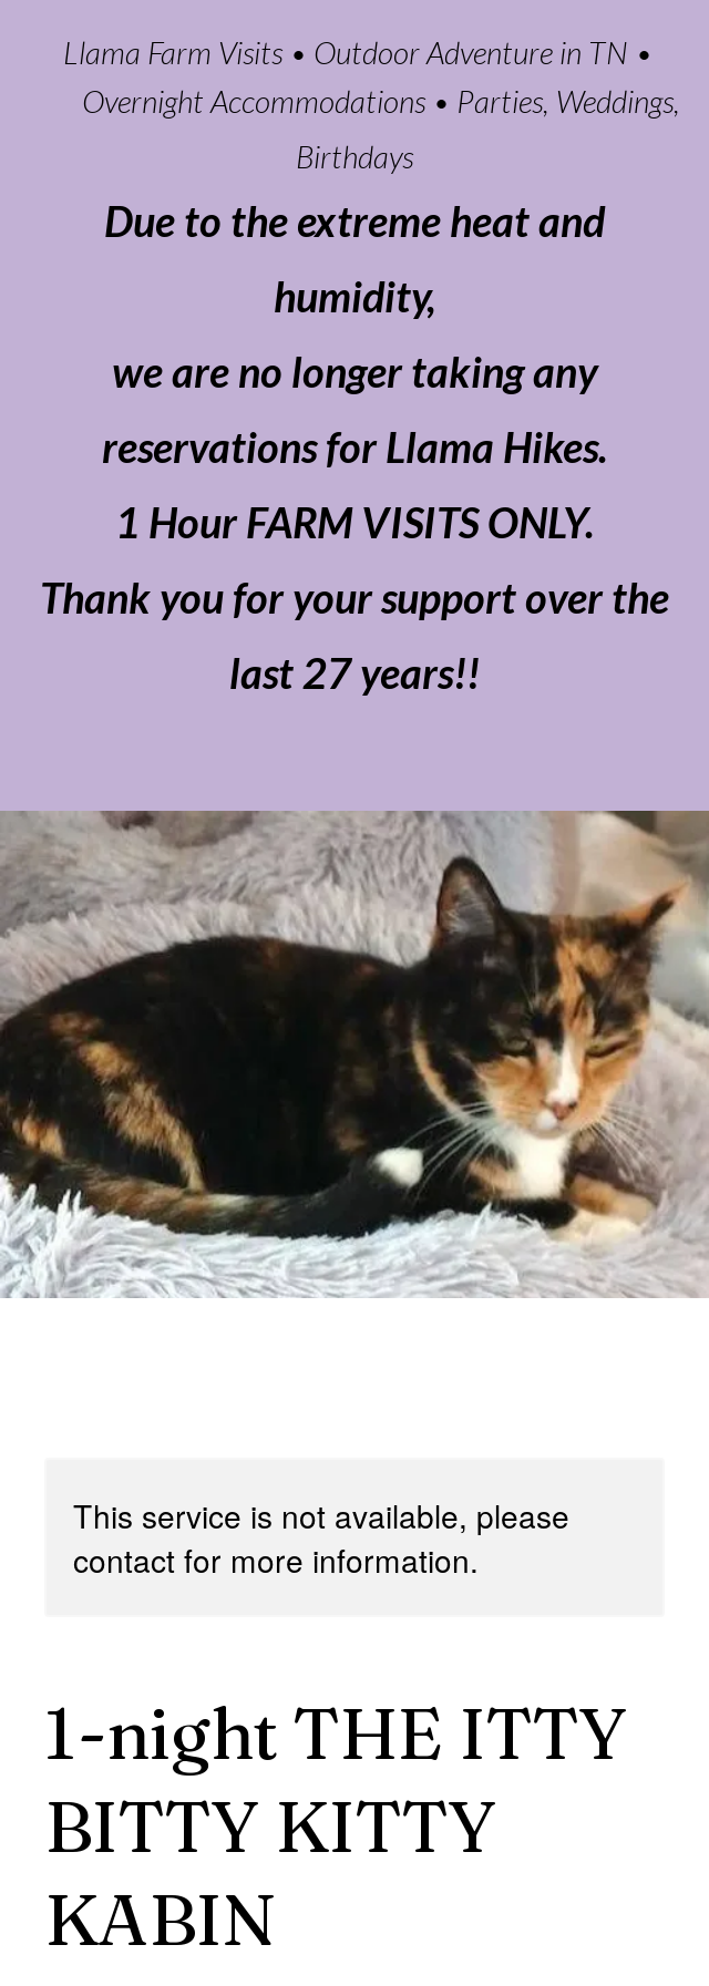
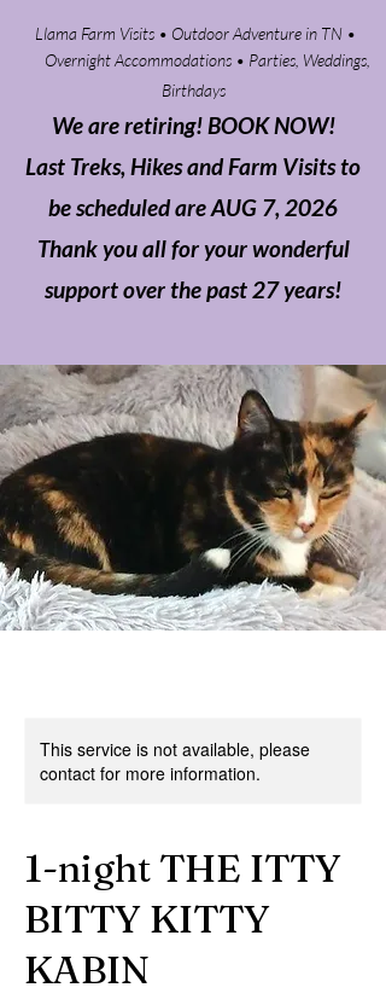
- Due to the extreme heat and
- humidity,
- we are no longer taking any
- reservations for Llama Hikes.
- 1 Hour FARM VISITS ONLY.
- Thank you for your support over the
- last 27 years!!
+ We are retiring! BOOK NOW!
+ Last Treks, Hikes and Farm Visits to
+ be scheduled are AUG 7, 2026
+ Thank you all for your wonderful
+ support over the past 27 years!
